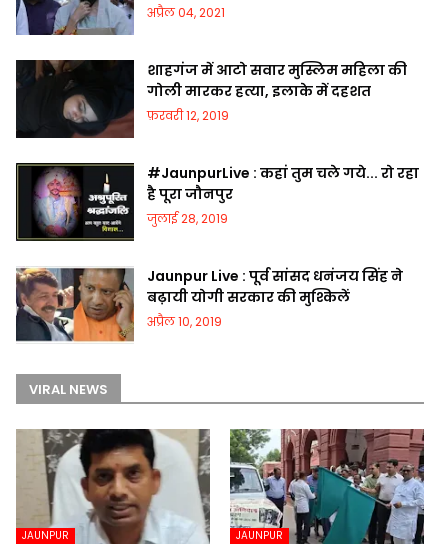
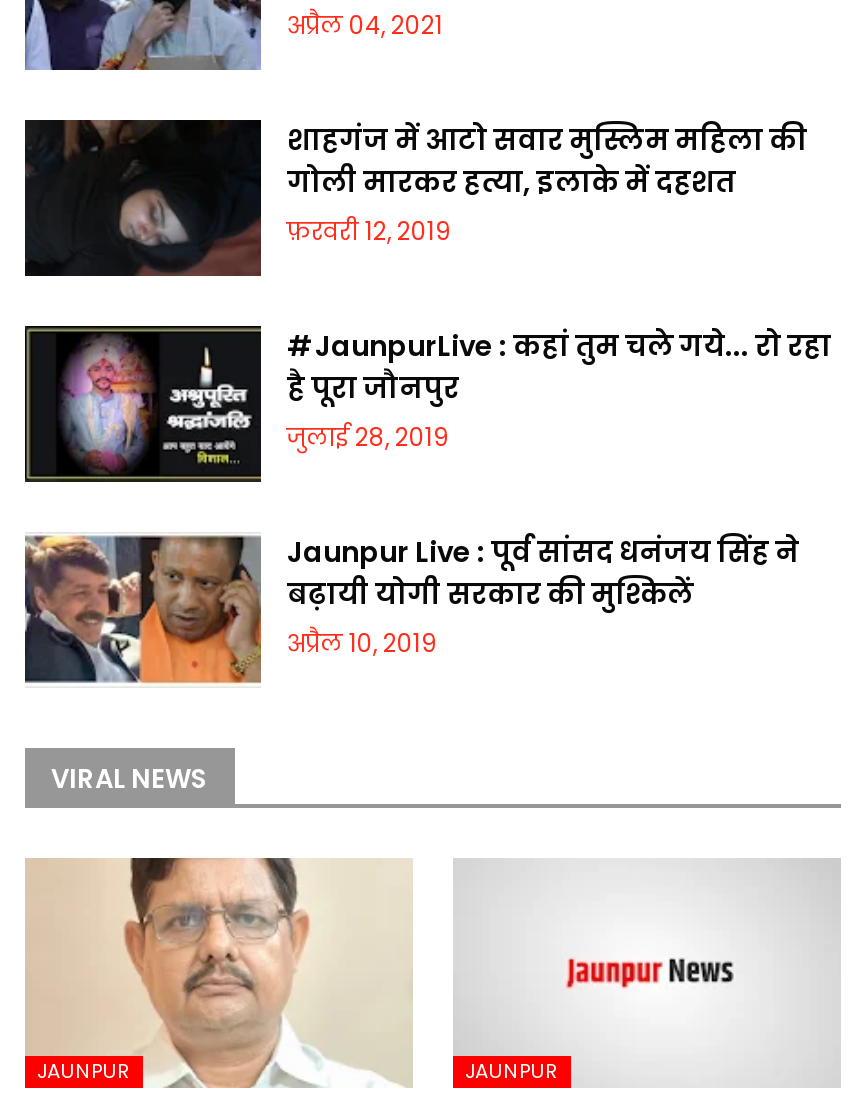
- [image]
+ [image]

- [image]
+ [image]
